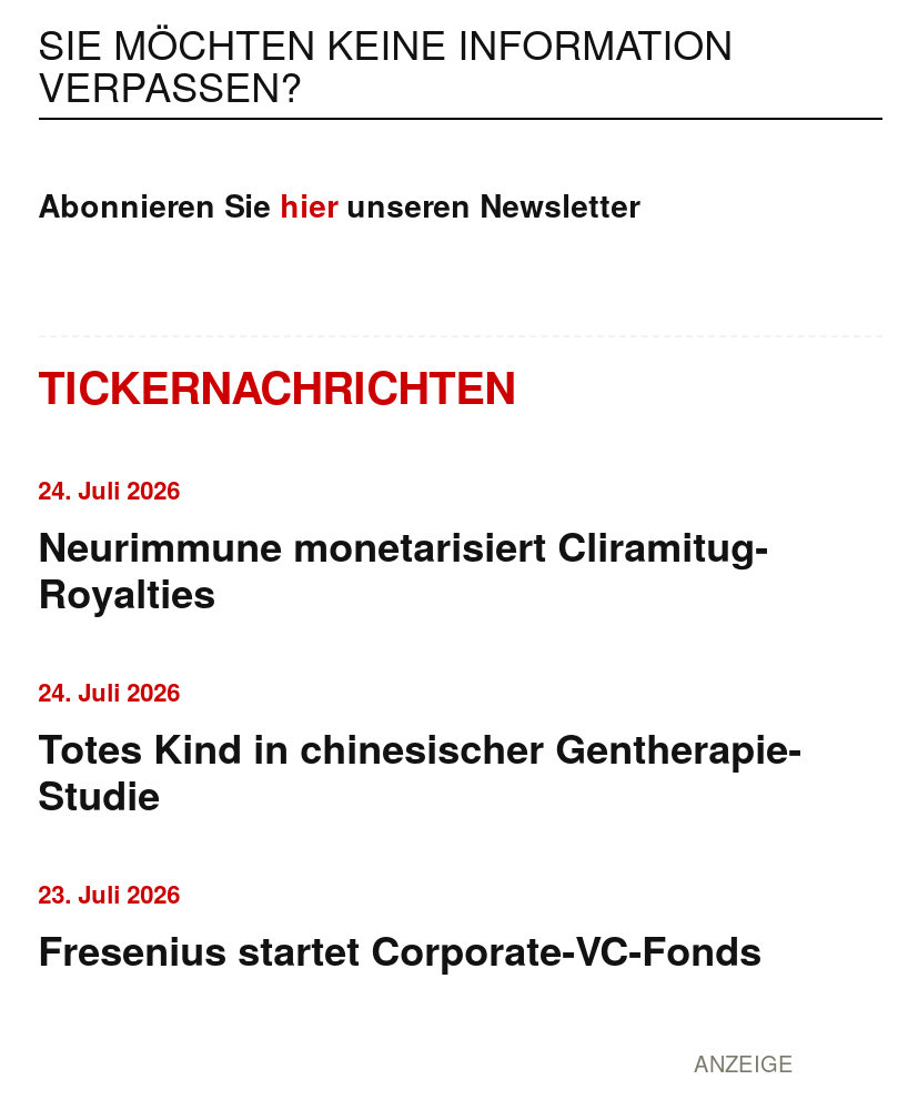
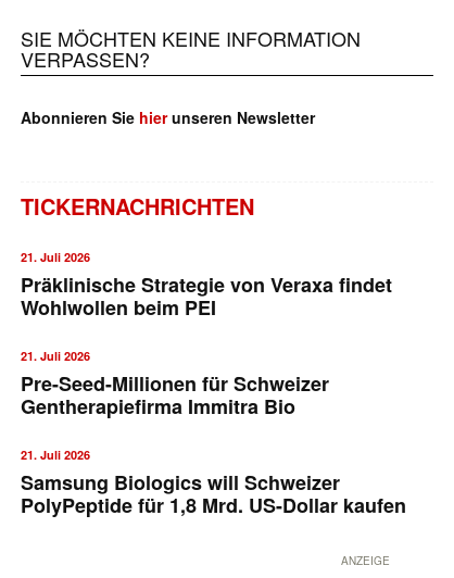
- 24. Juli 2026
- Neurimmune monetarisiert Cliramitug-
- Royalties
+ 21. Juli 2026
+ Präklinische Strategie von Veraxa findet
+ Wohlwollen beim PEI

- 24. Juli 2026
- Totes Kind in chinesischer Gentherapie-
- Studie
+ 21. Juli 2026
+ Pre-Seed-Millionen für Schweizer
+ Gentherapiefirma Immitra Bio

- 23. Juli 2026
- Fresenius startet Corporate-VC-Fonds
+ 21. Juli 2026
+ Samsung Biologics will Schweizer
+ PolyPeptide für 1,8 Mrd. US-Dollar kaufen
